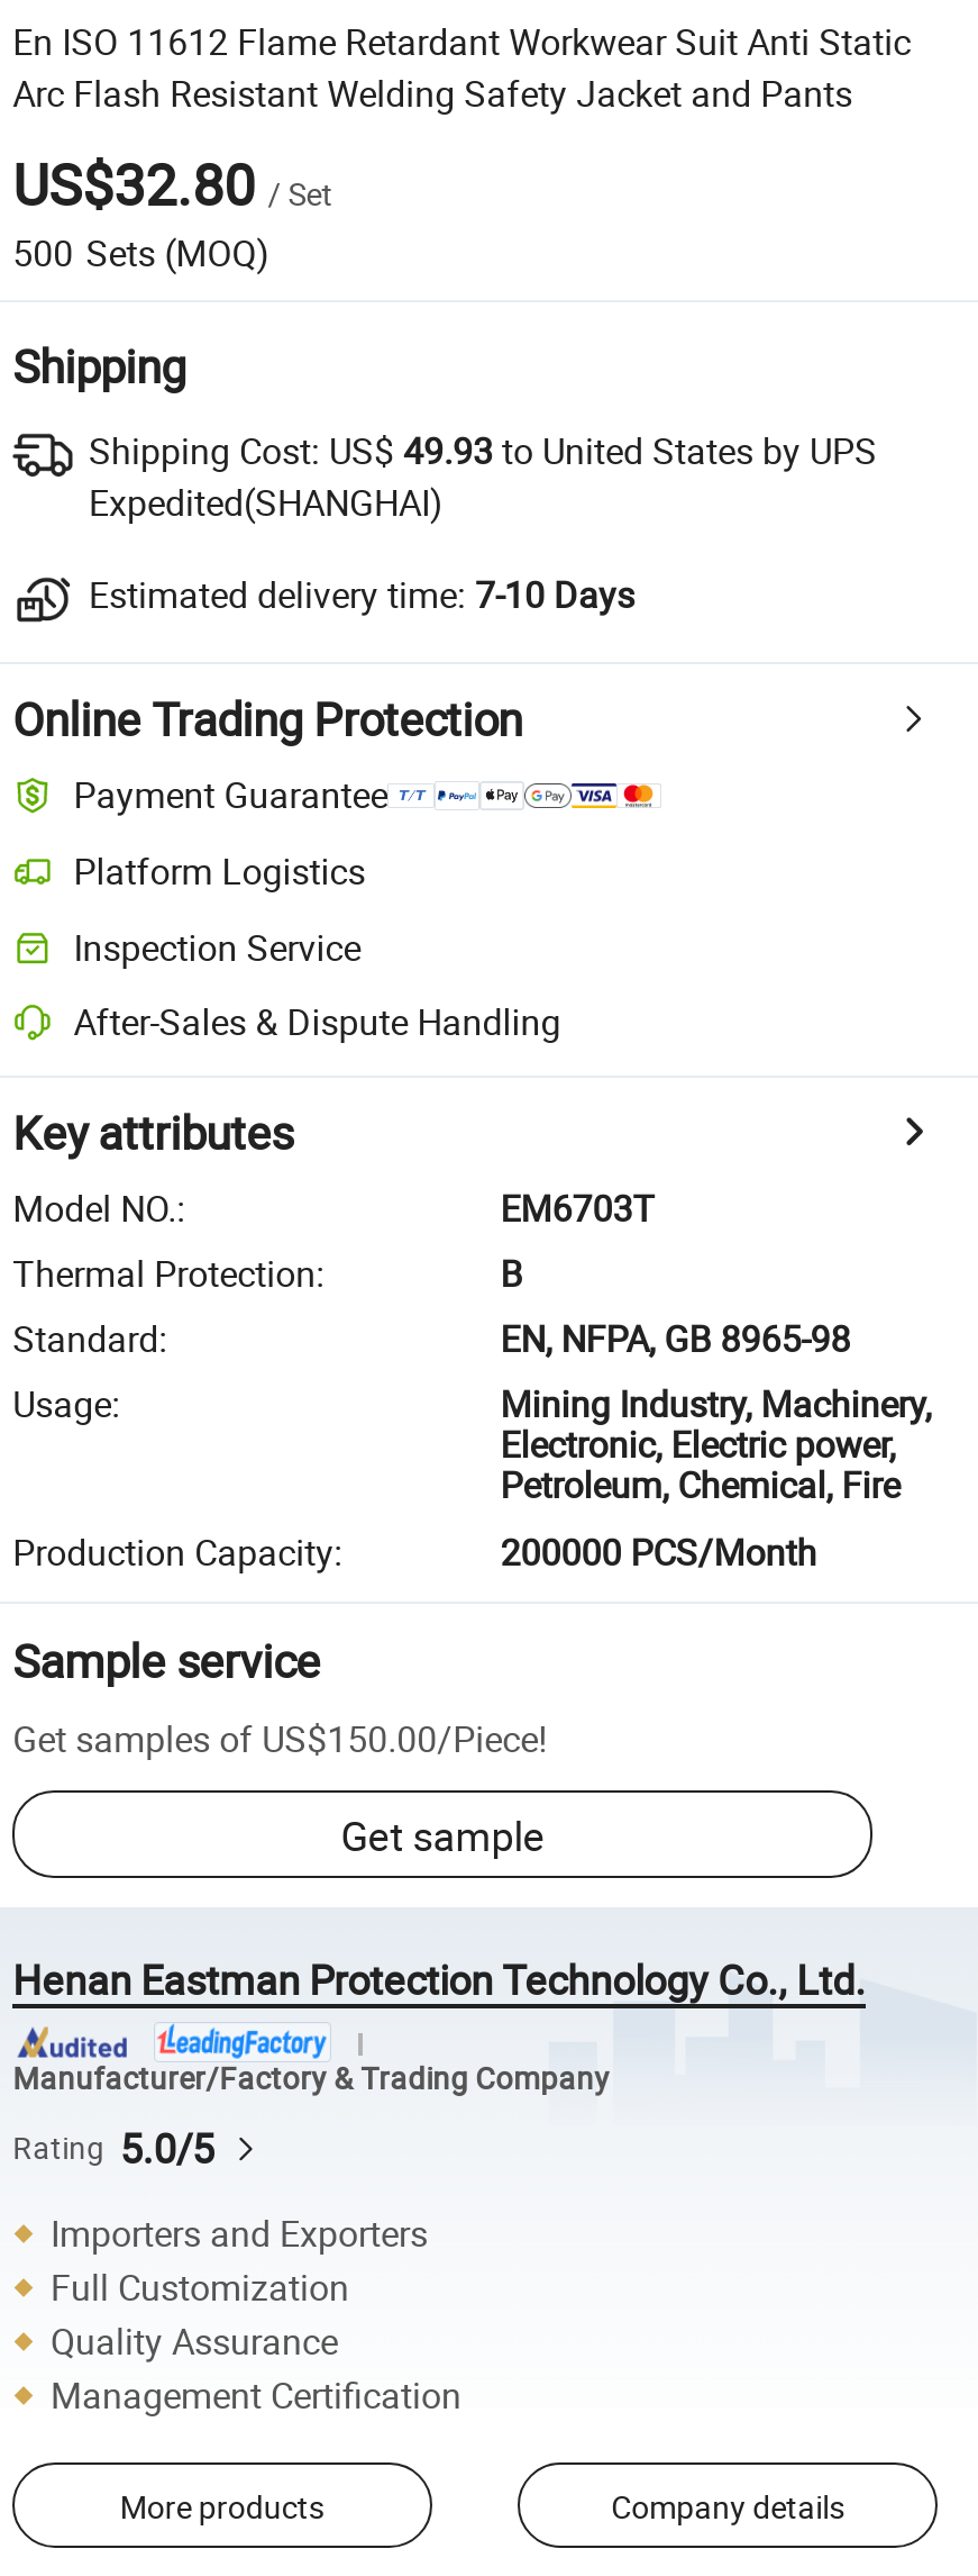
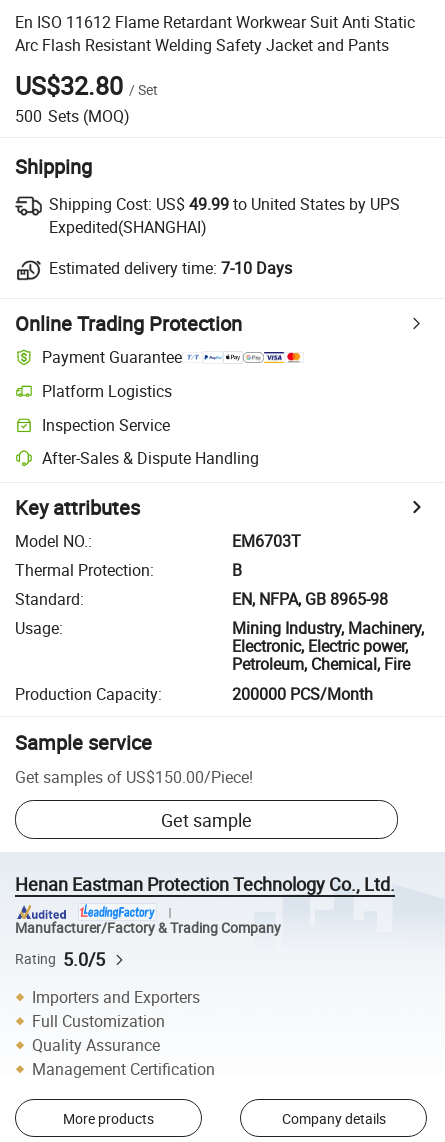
- Shipping Cost: US$49.93 to United States by UPS
+ Shipping Cost: US$49.99 to United States by UPS
